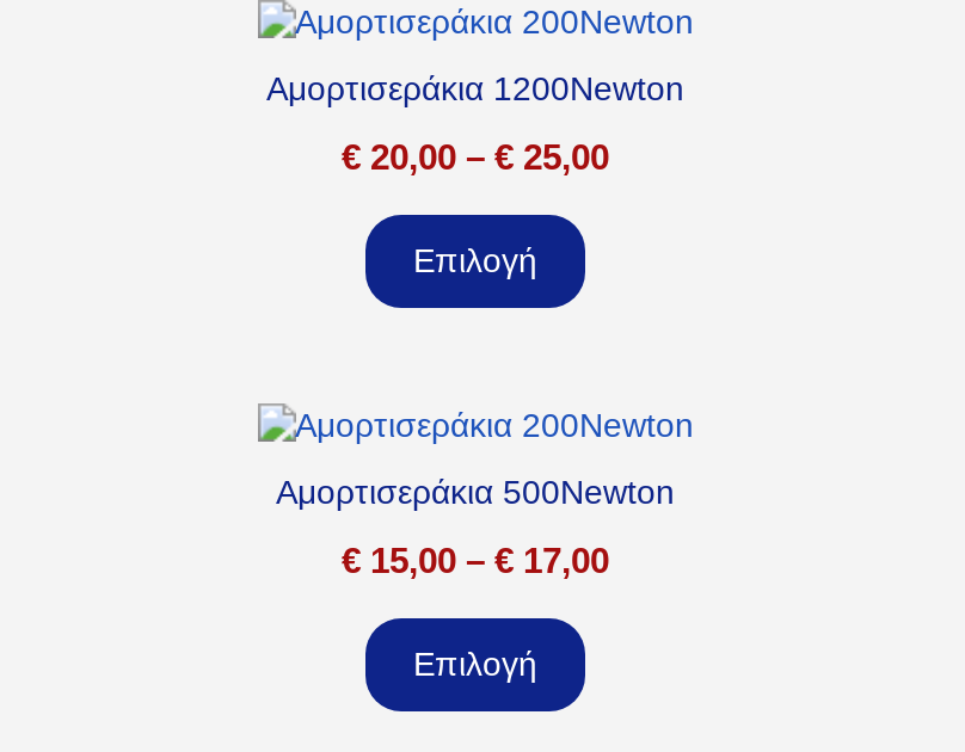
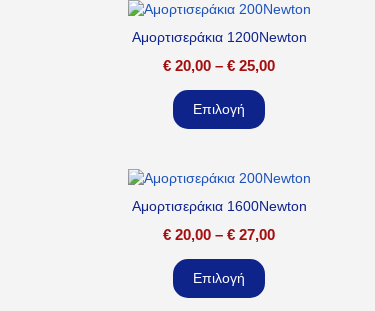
- Αμορτισεράκια 500Newton
+ Αμορτισεράκια 1600Newton

- €15,00 – €17,00
+ €20,00 – €27,00
